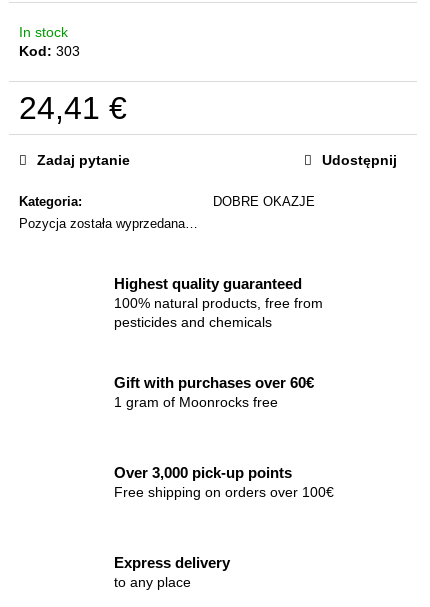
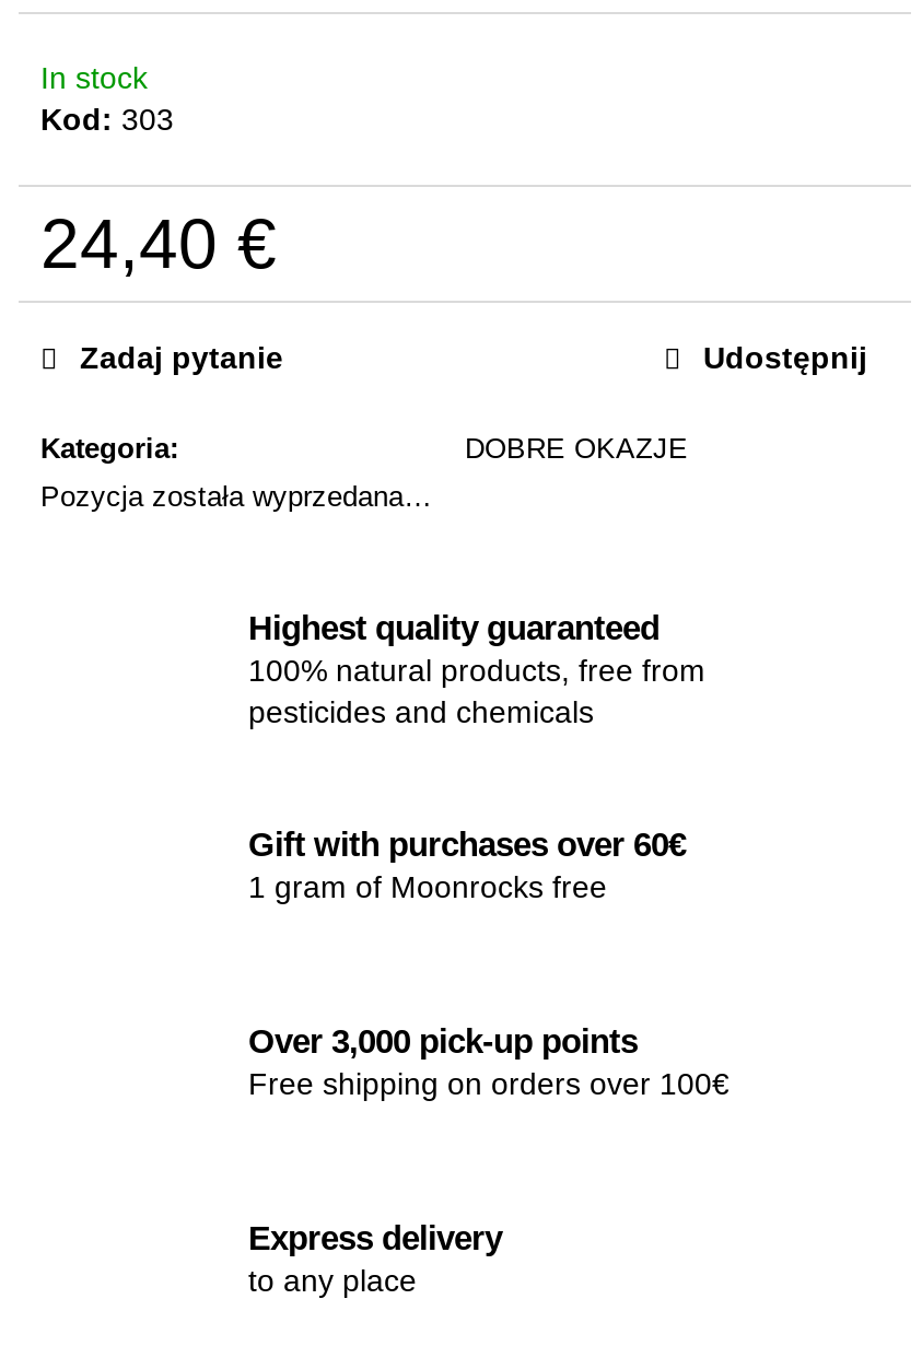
- 24,41 €
+ 24,40 €
